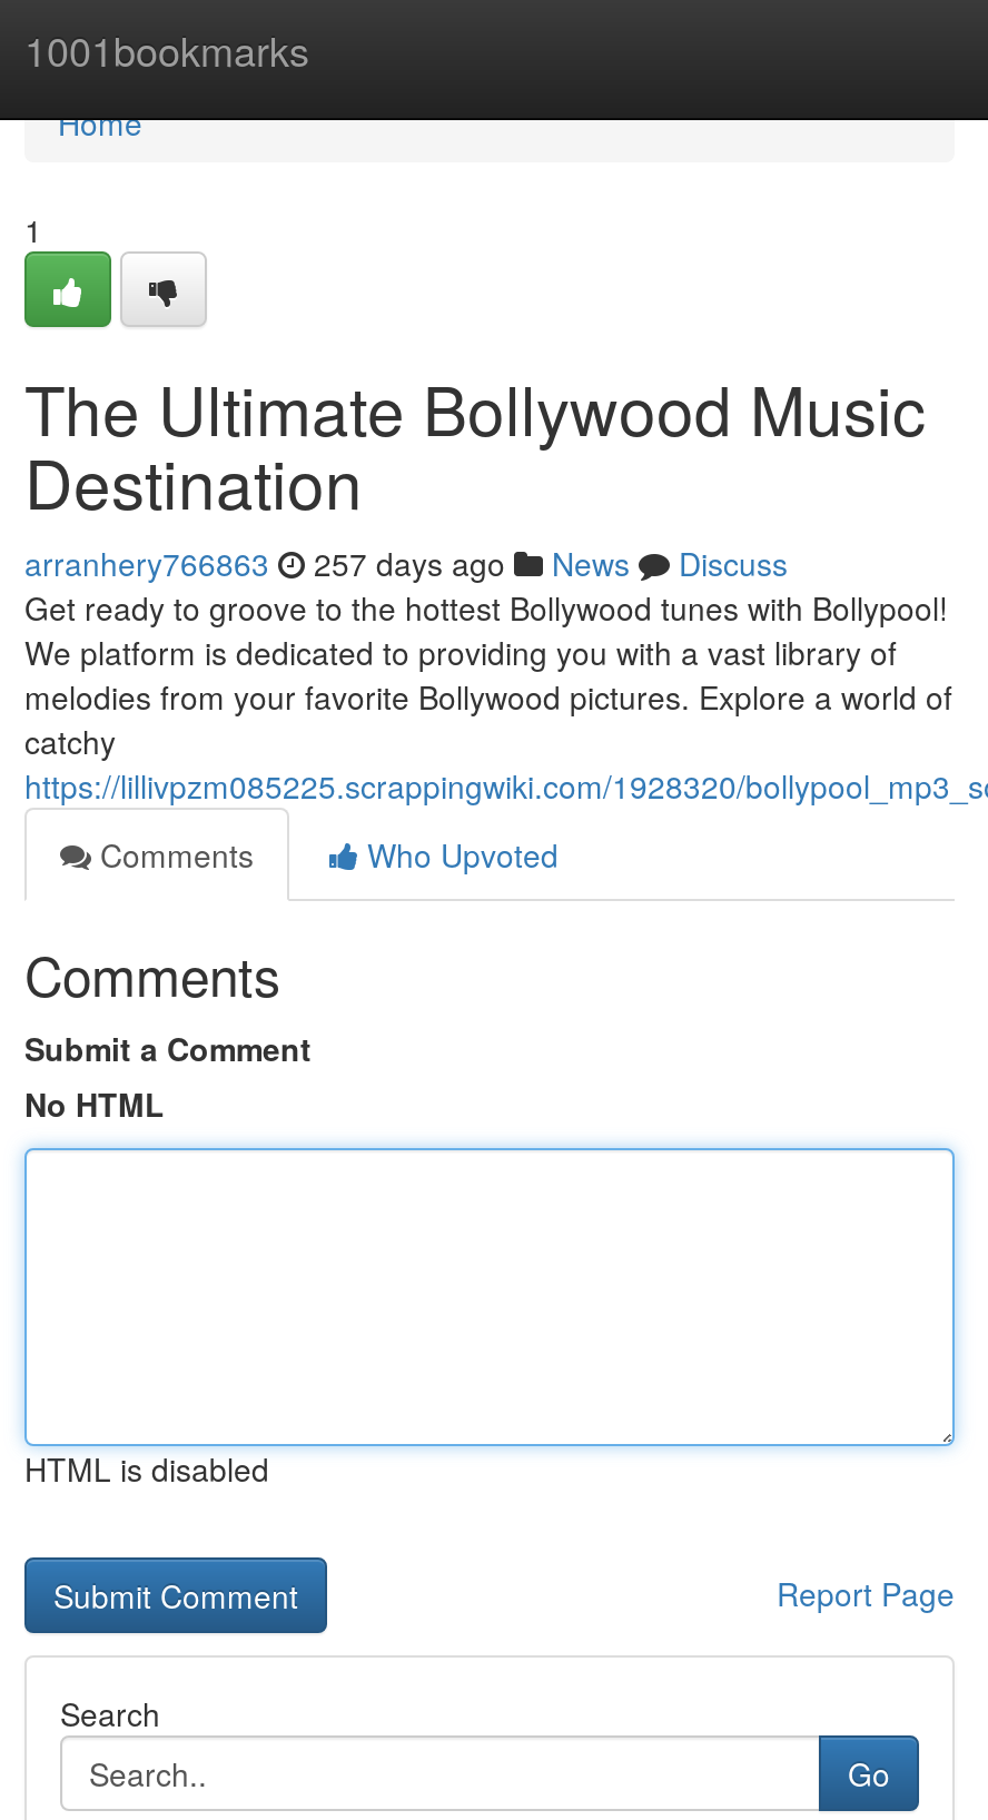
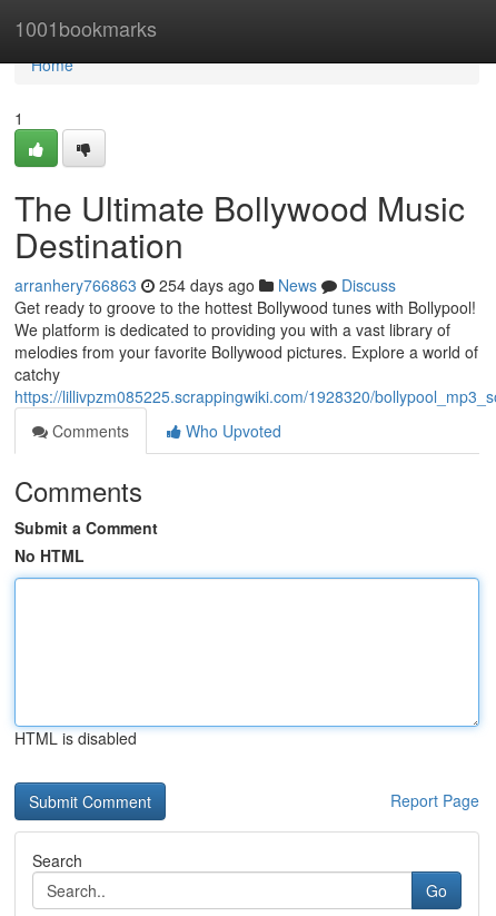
- arranhery766863 257 days ago News Discuss
+ arranhery766863 254 days ago News Discuss
